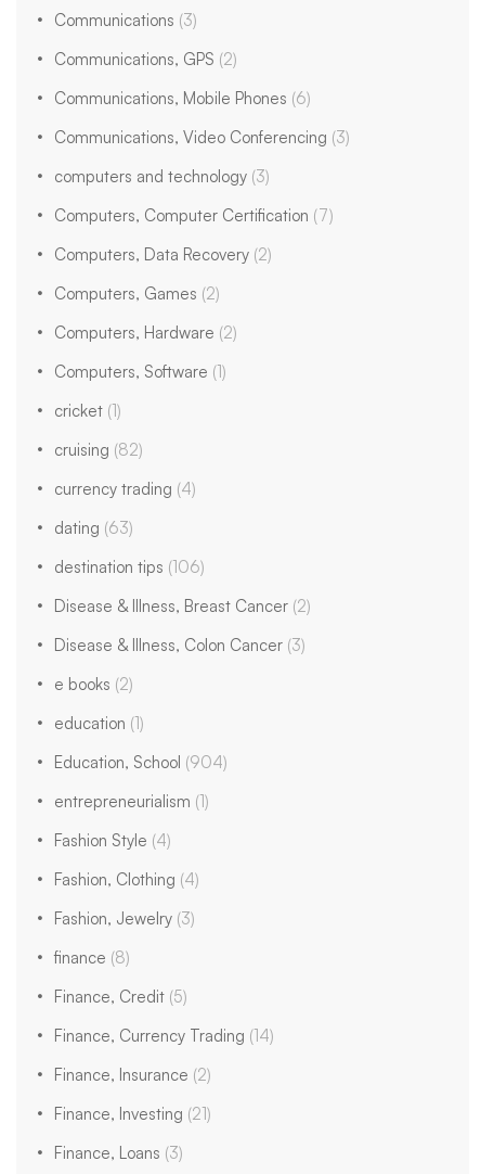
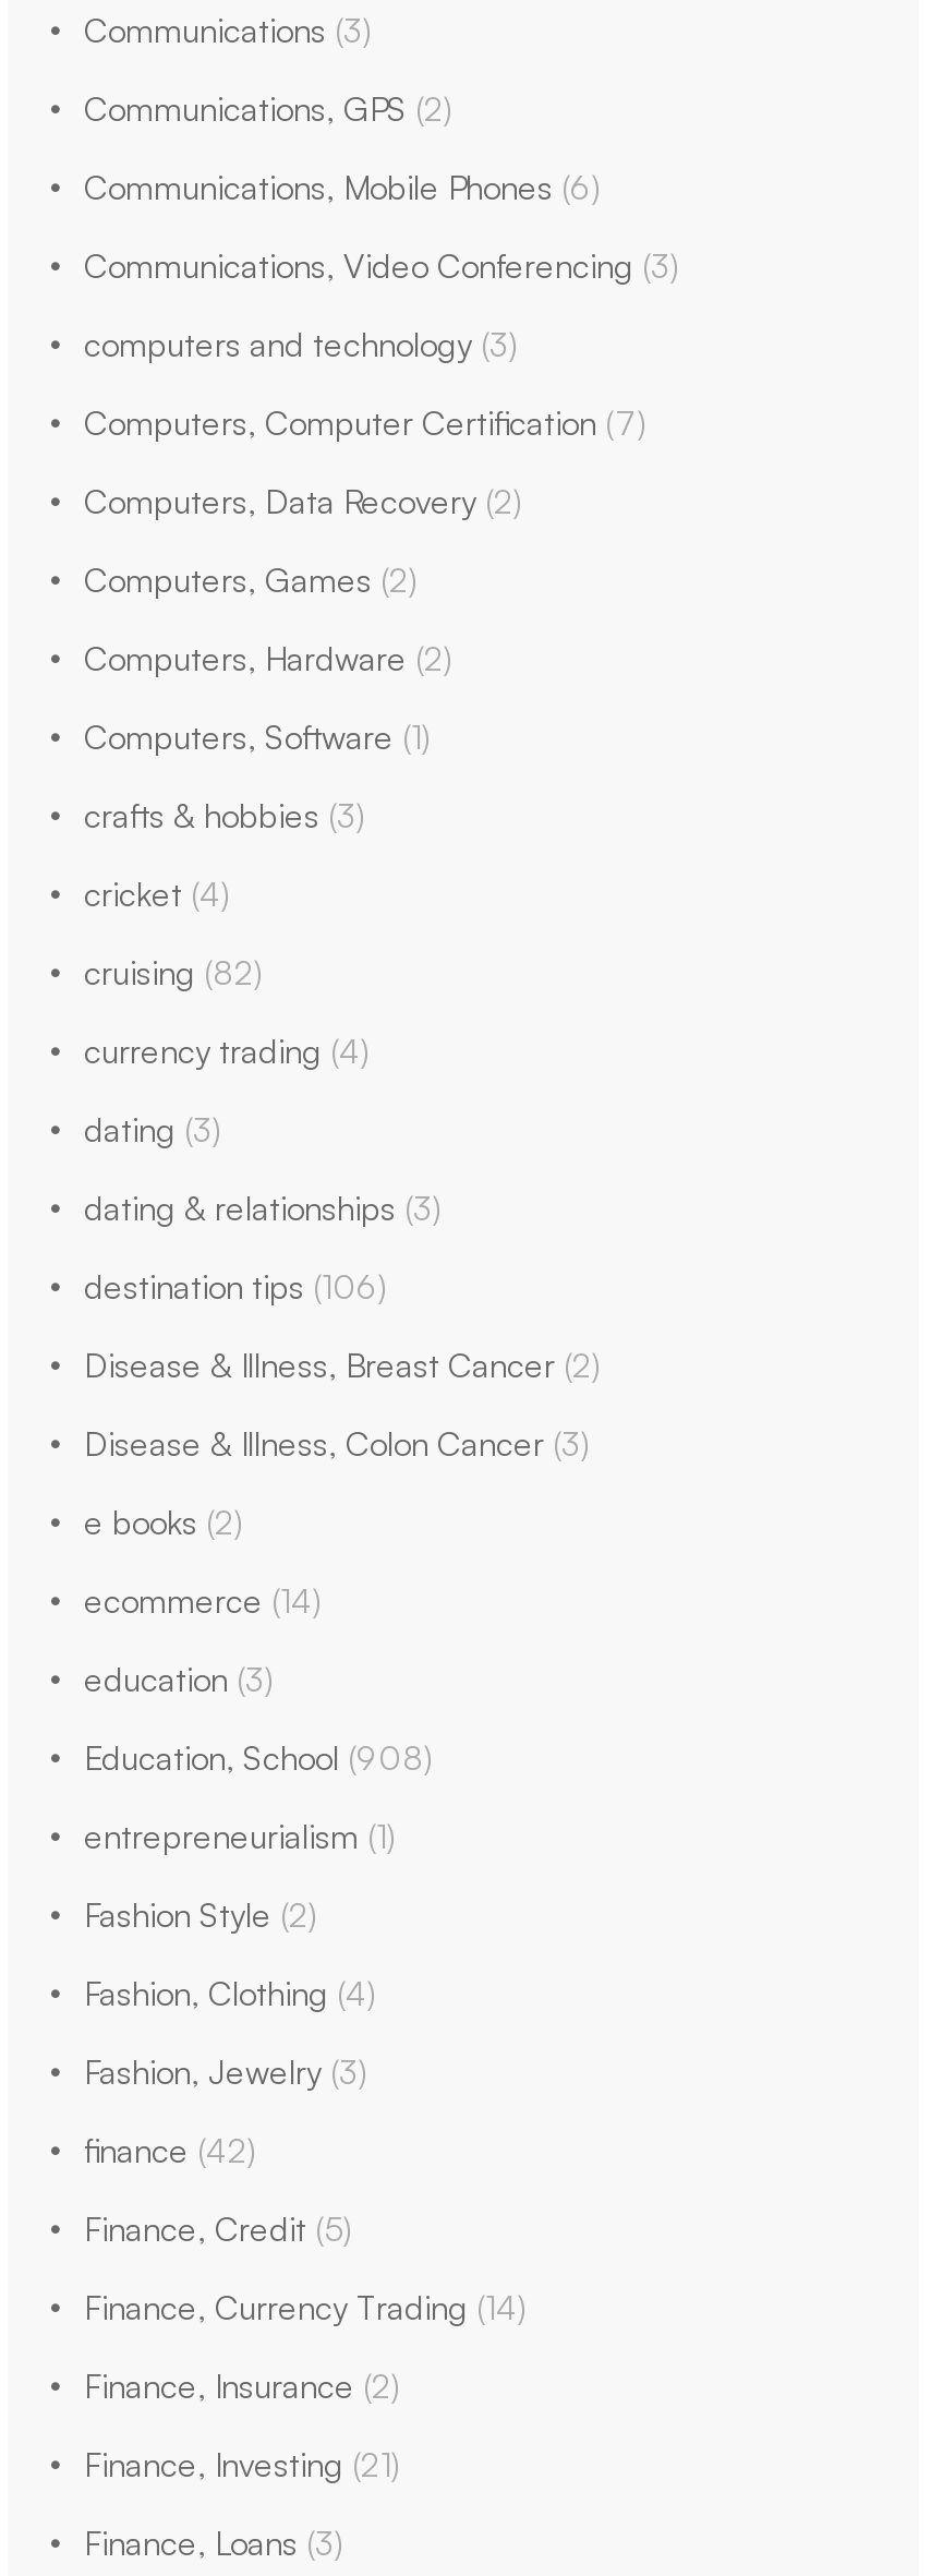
- cricket (1)
+ crafts & hobbies (3)
+ cricket (4)

- dating (63)
+ dating (3)
+ dating & relationships (3)

- education (1)
- Education, School (904)
+ ecommerce (14)
+ education (3)
+ Education, School (908)

- Fashion Style (4)
+ Fashion Style (2)

- finance (8)
+ finance (42)
